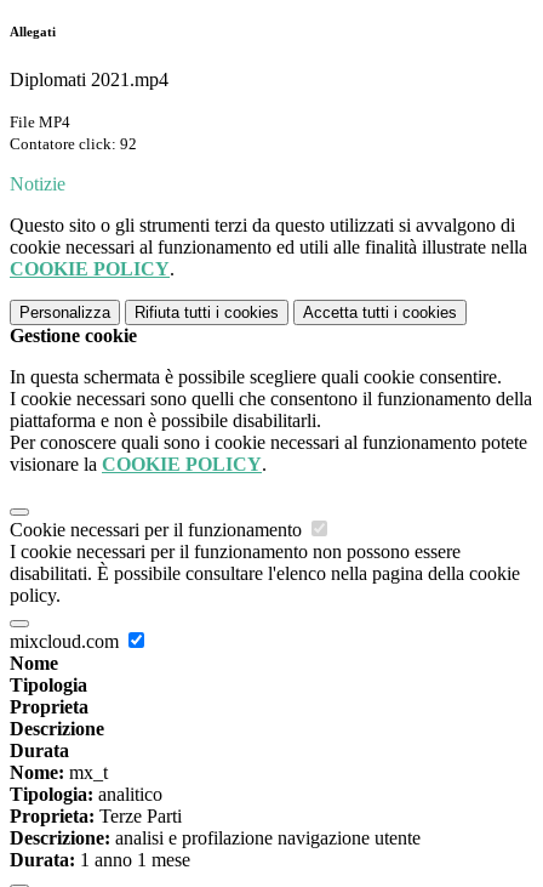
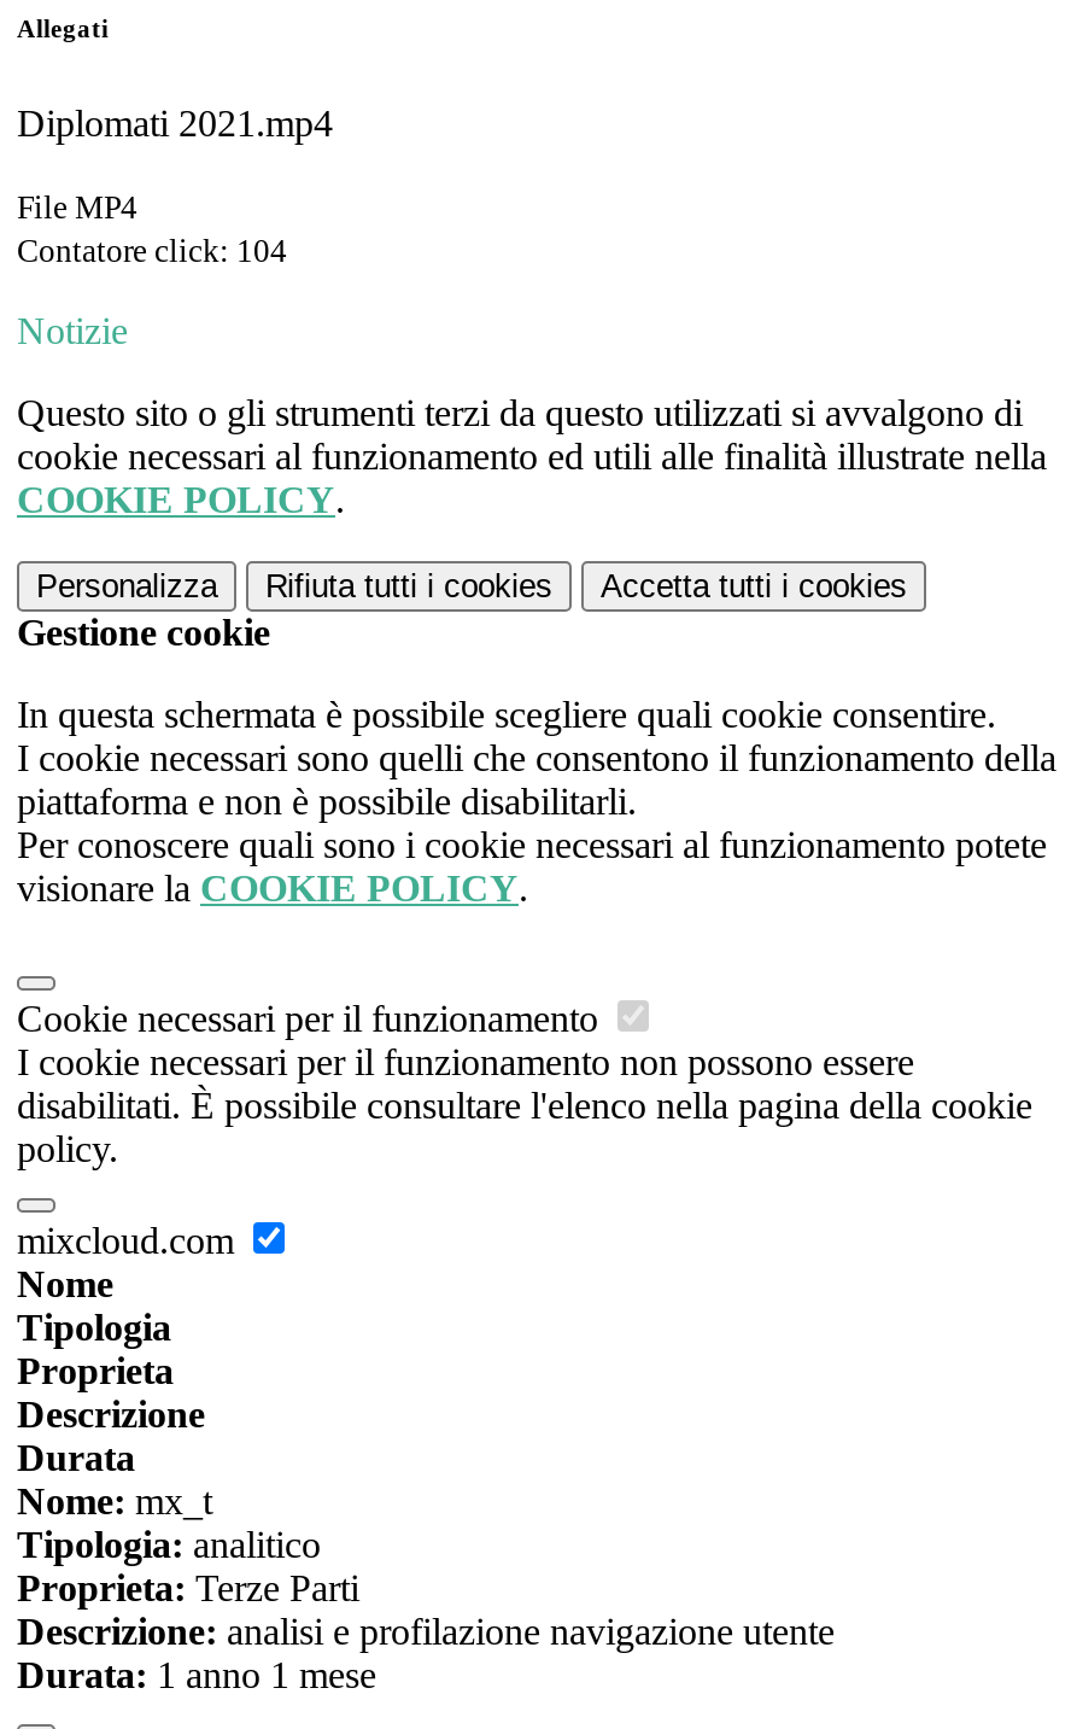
- Contatore click: 92
+ Contatore click: 104
